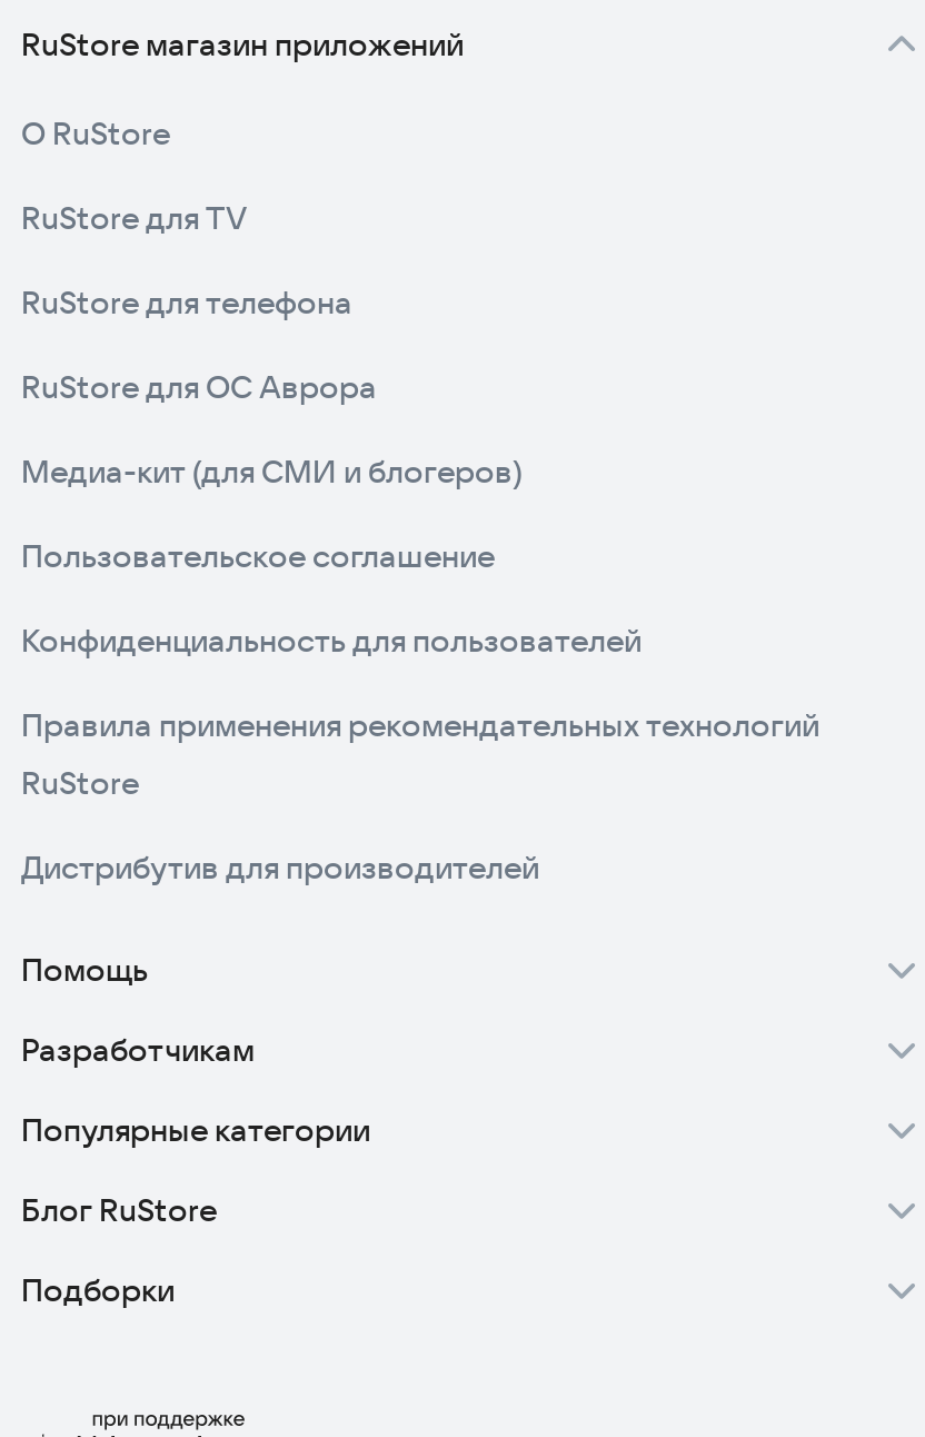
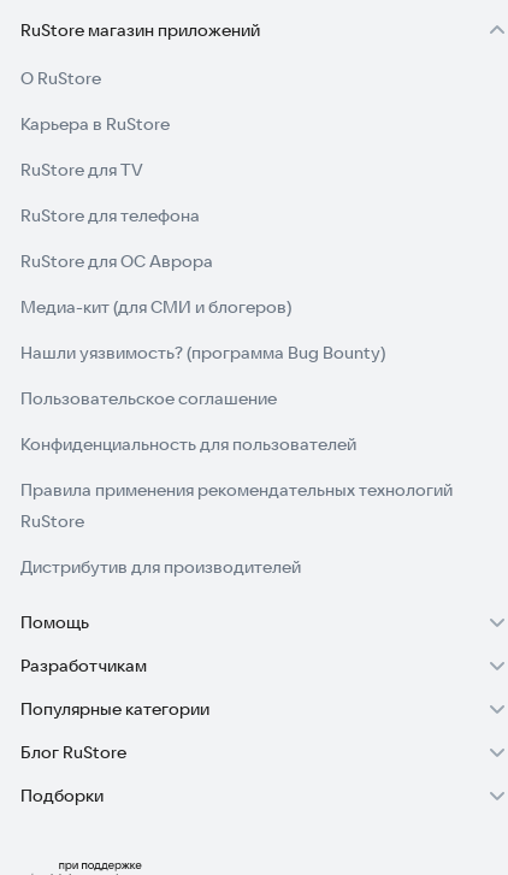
+ Карьера в RuStore

+ Нашли уязвимость? (программа Bug Bounty)
